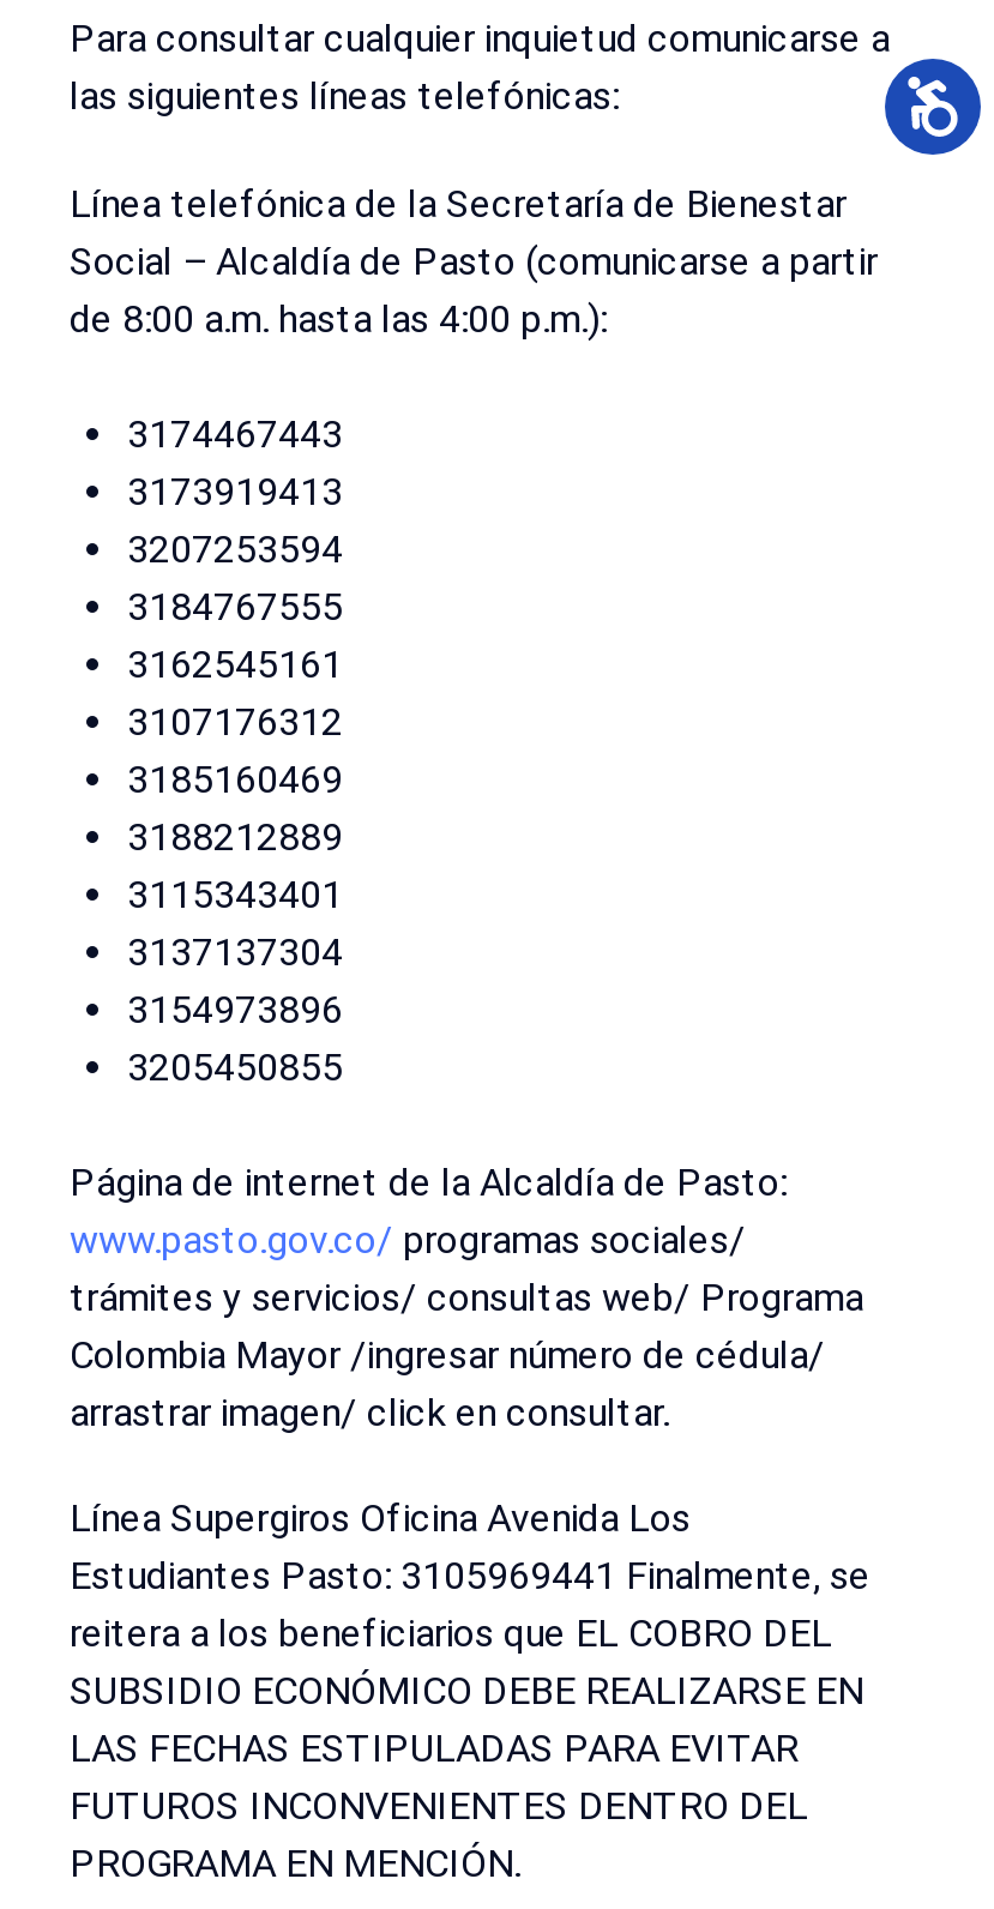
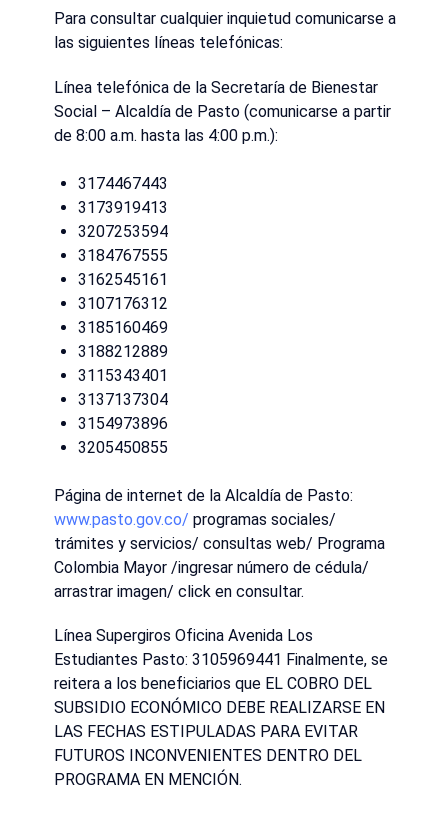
- [image]
